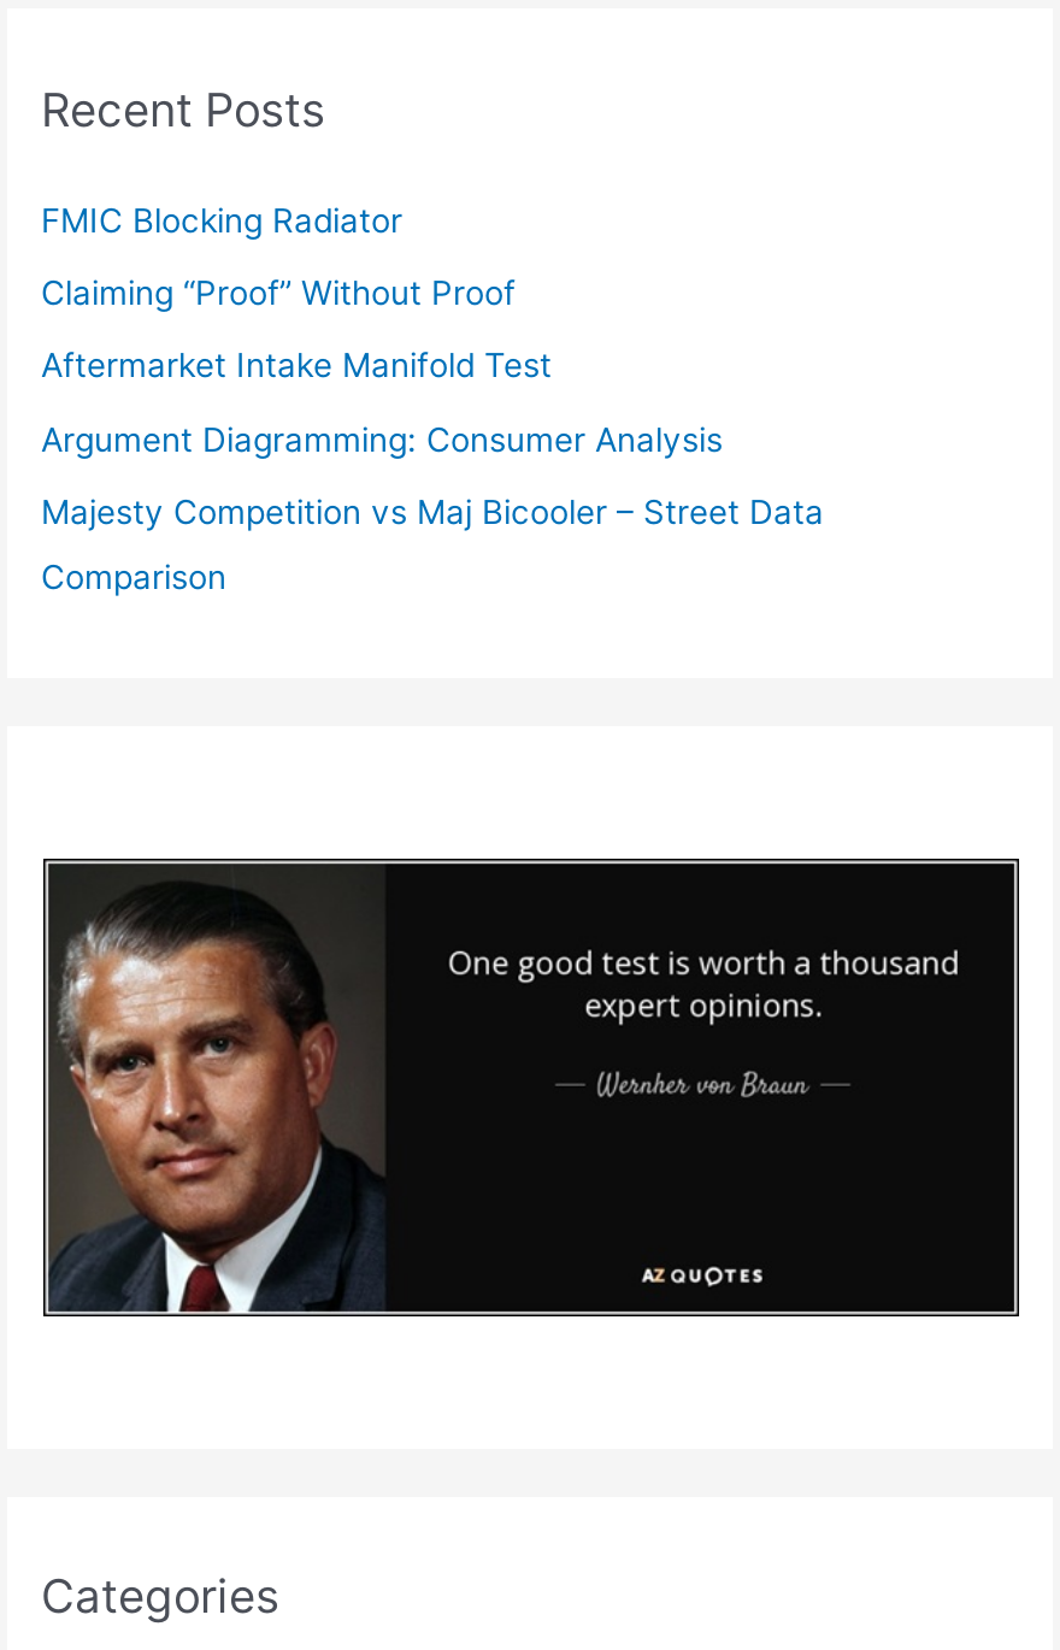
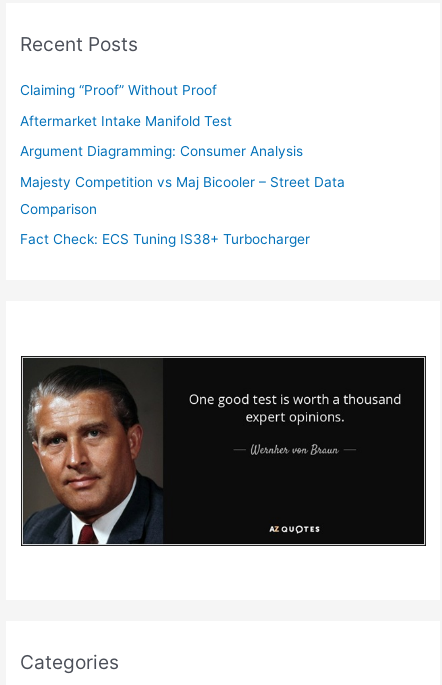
- FMIC Blocking Radiator

moved up: Claiming “Proof” Without Proof | Aftermarket Intake Manifold Test | Argument Diagramming: Consumer Analysis | Majesty Competition vs Maj Bicooler – Street Data | Comparison

+ Fact Check: ECS Tuning IS38+ Turbocharger
